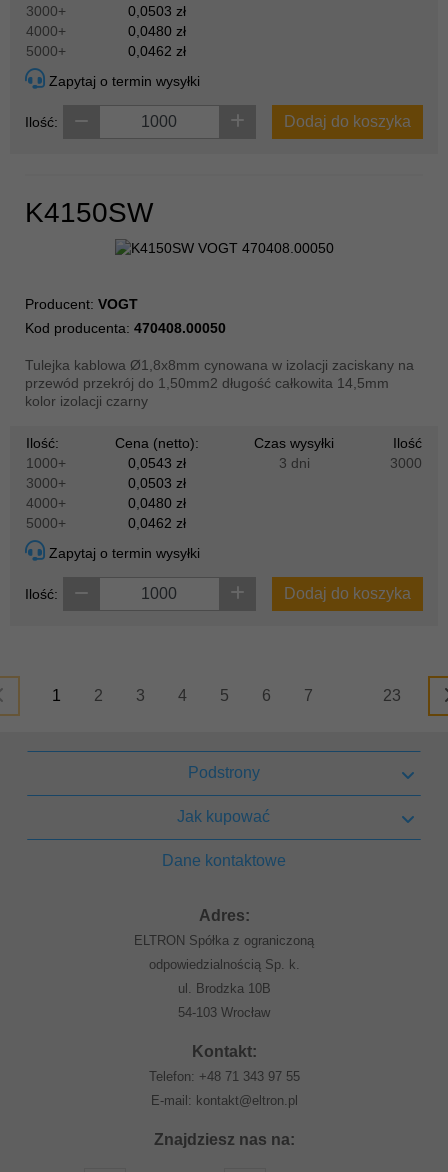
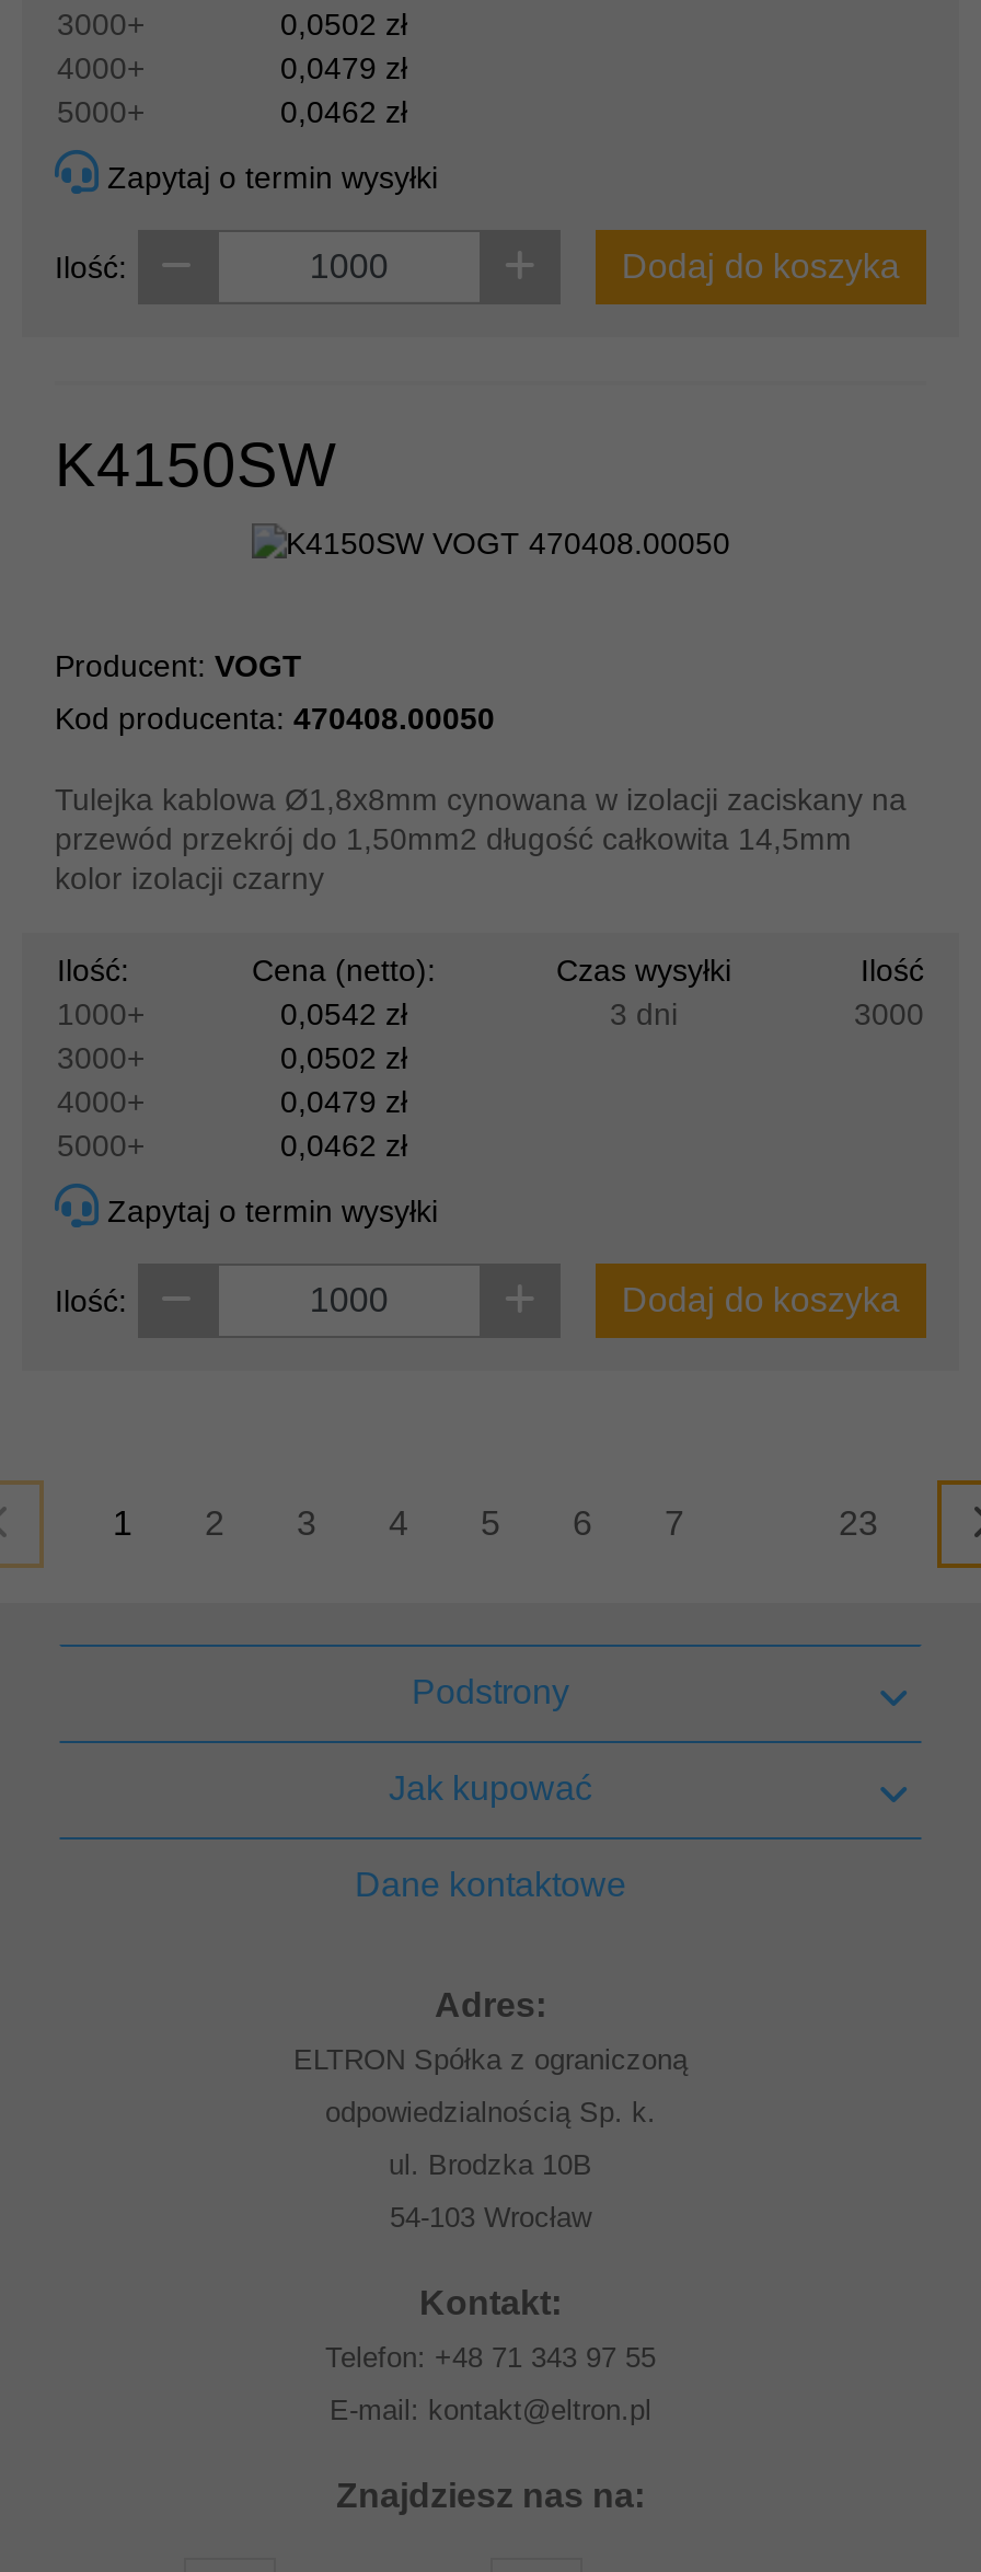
- 0,0503 zł
+ 0,0502 zł

- 0,0480 zł
+ 0,0479 zł

- 0,0543 zł
+ 0,0542 zł

- 0,0503 zł
+ 0,0502 zł

- 0,0480 zł
+ 0,0479 zł
